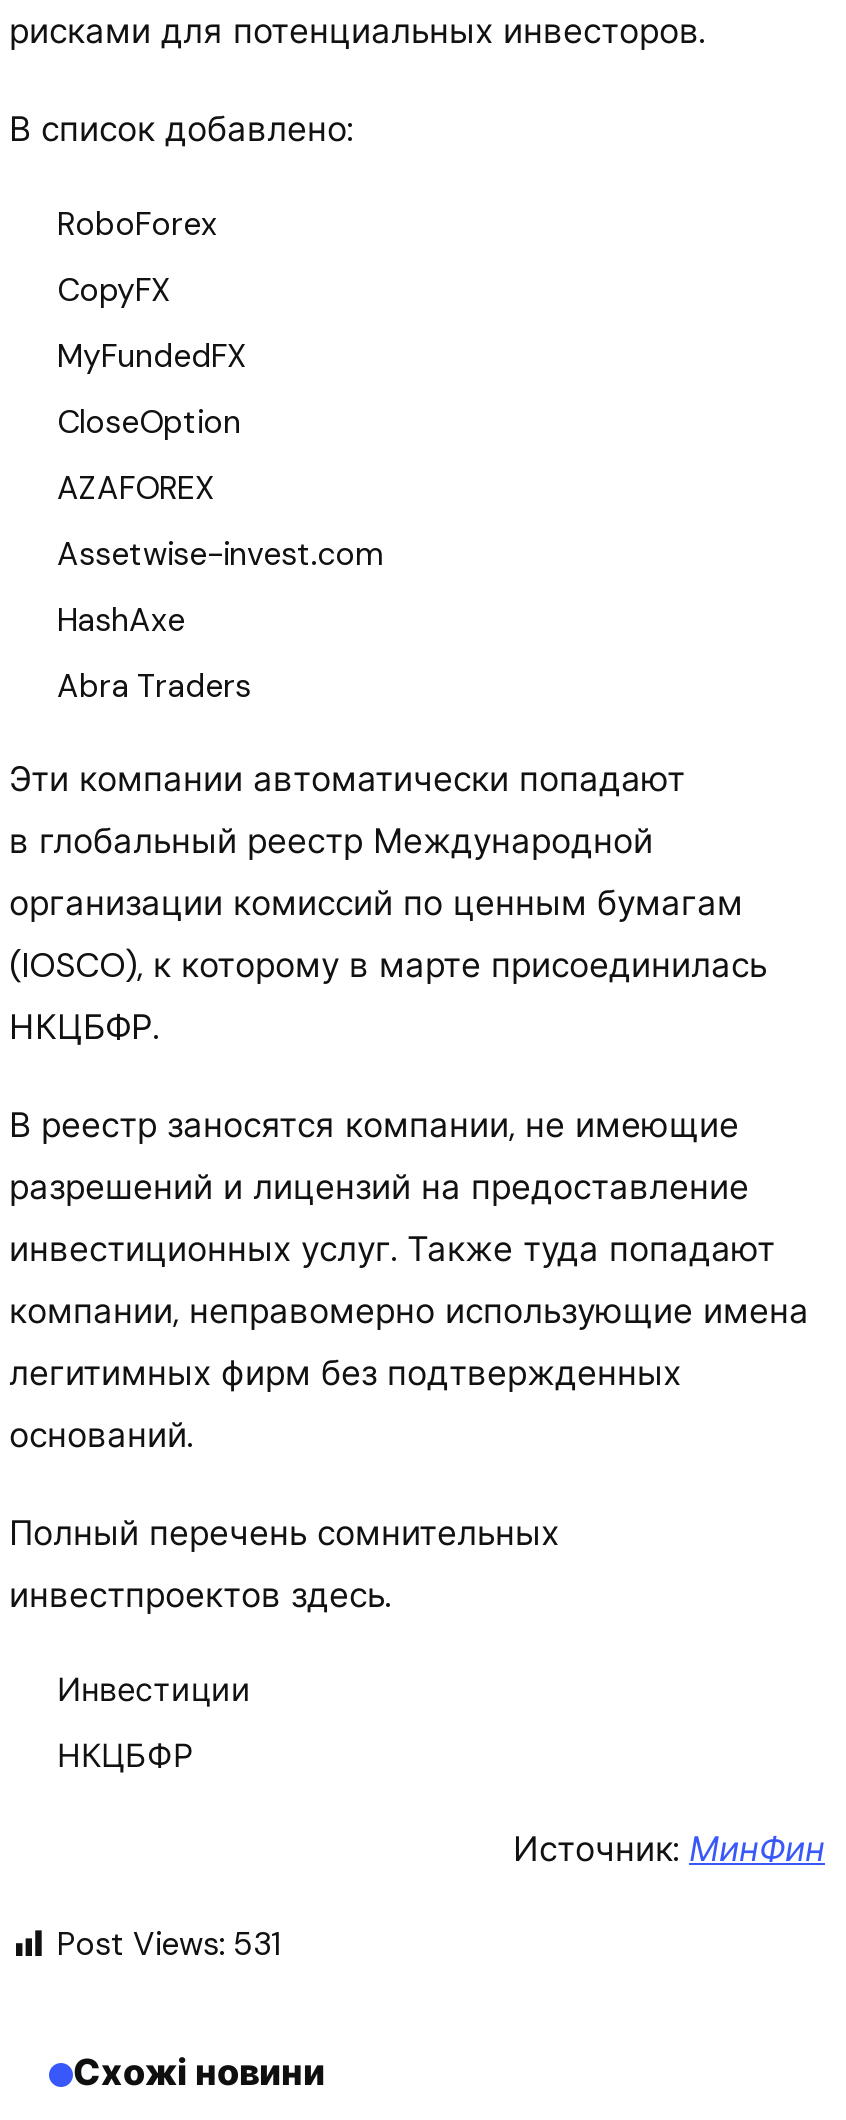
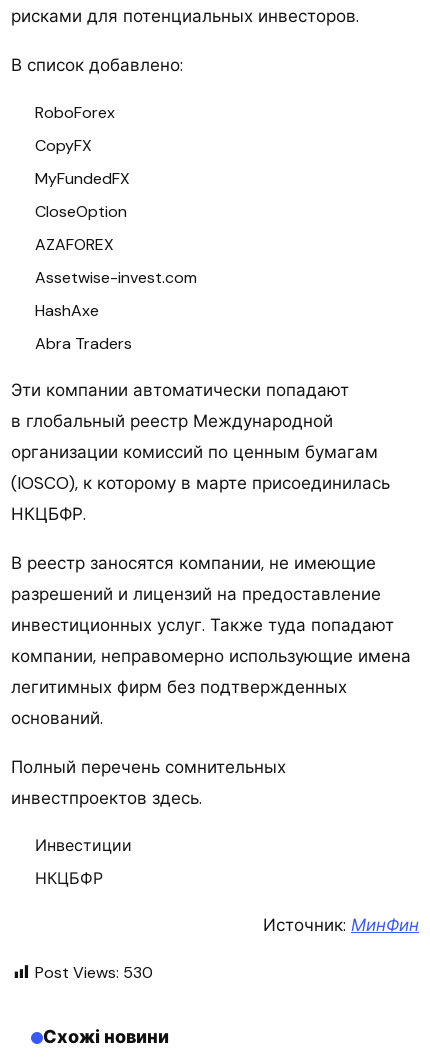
- Post Views: 531
+ Post Views: 530
